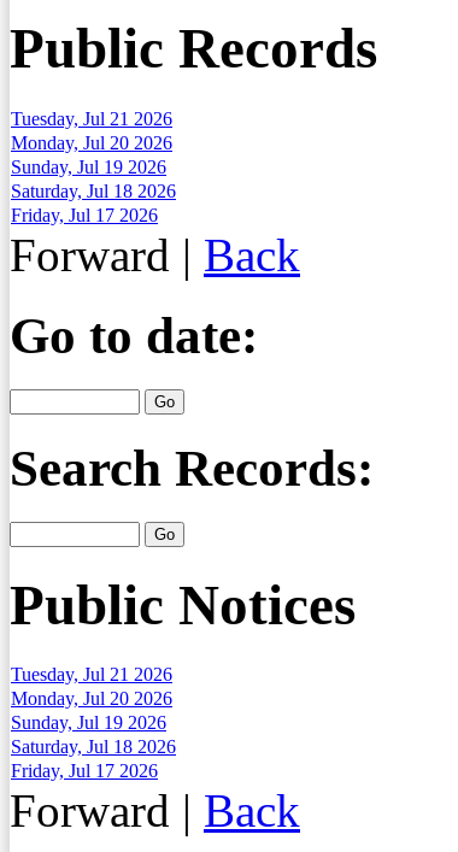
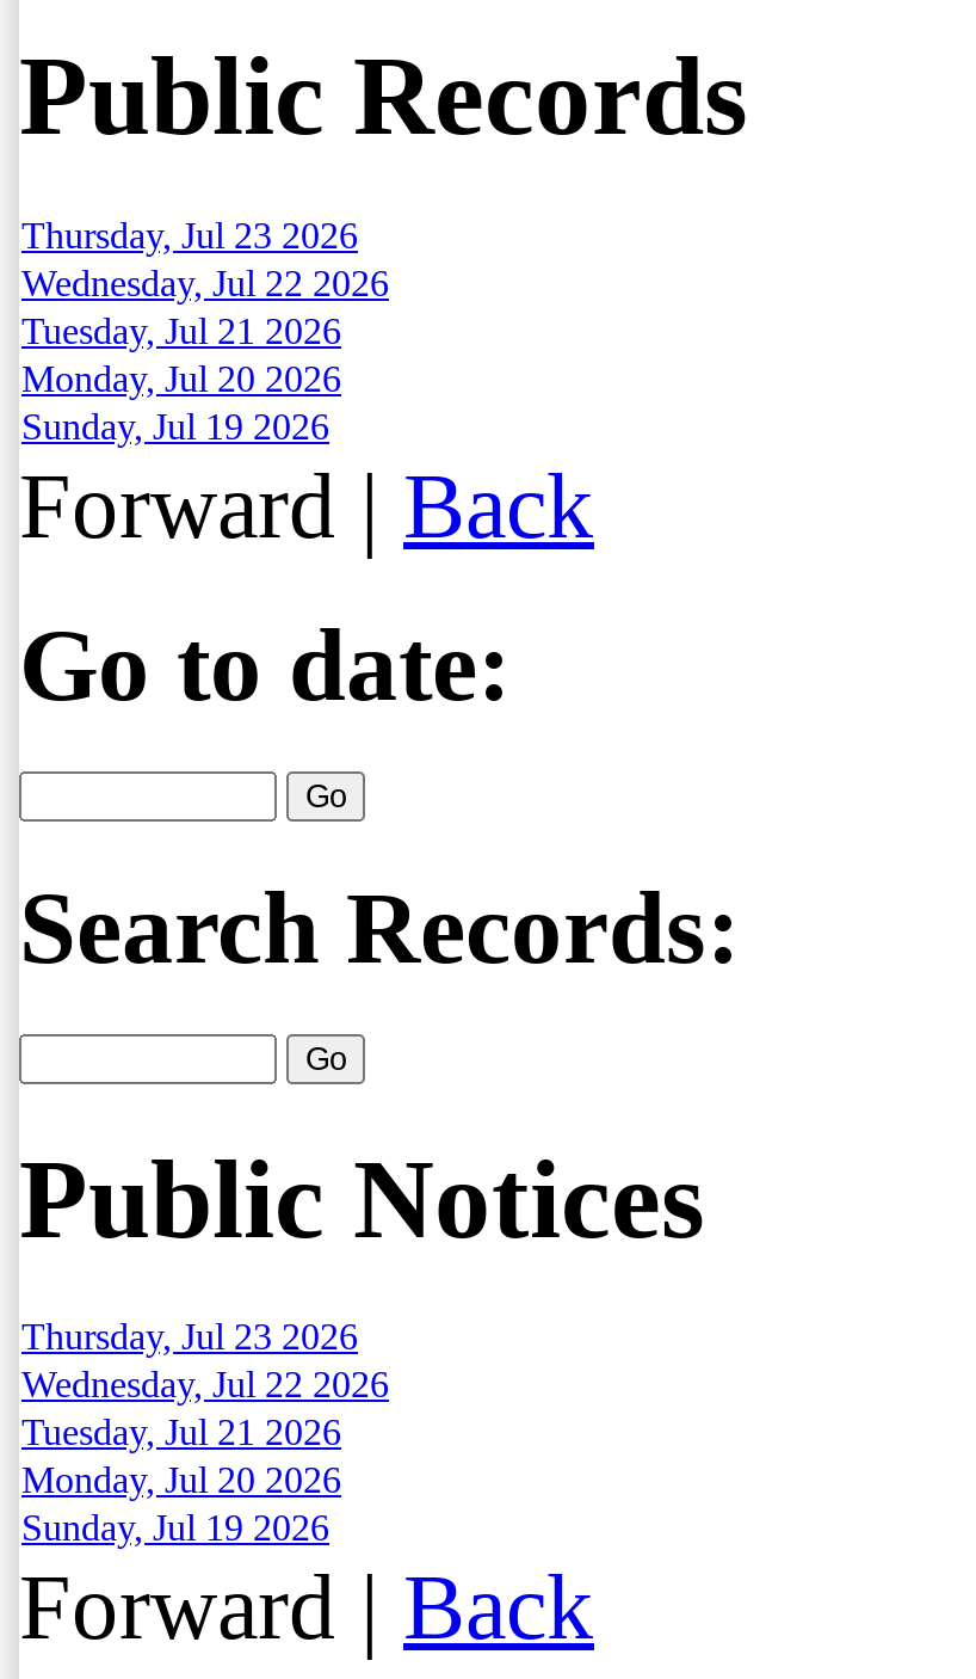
+ Thursday, Jul 23 2026
+ Wednesday, Jul 22 2026

moved down: Tuesday, Jul 21 2026 | Monday, Jul 20 2026 | Sunday, Jul 19 2026

- Saturday, Jul 18 2026
- Friday, Jul 17 2026

+ Thursday, Jul 23 2026
+ Wednesday, Jul 22 2026

moved down: Tuesday, Jul 21 2026 | Monday, Jul 20 2026 | Sunday, Jul 19 2026

- Saturday, Jul 18 2026
- Friday, Jul 17 2026
